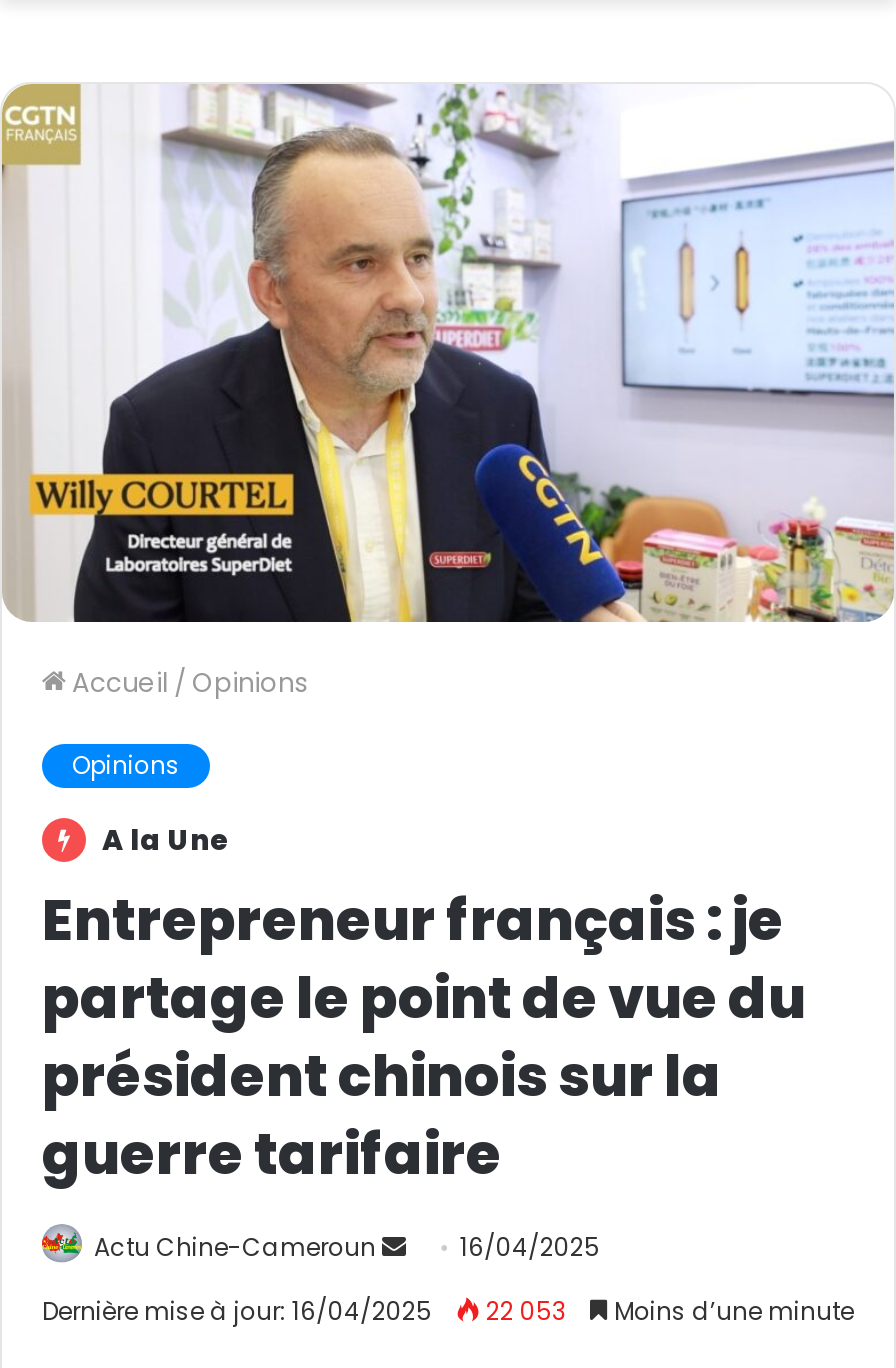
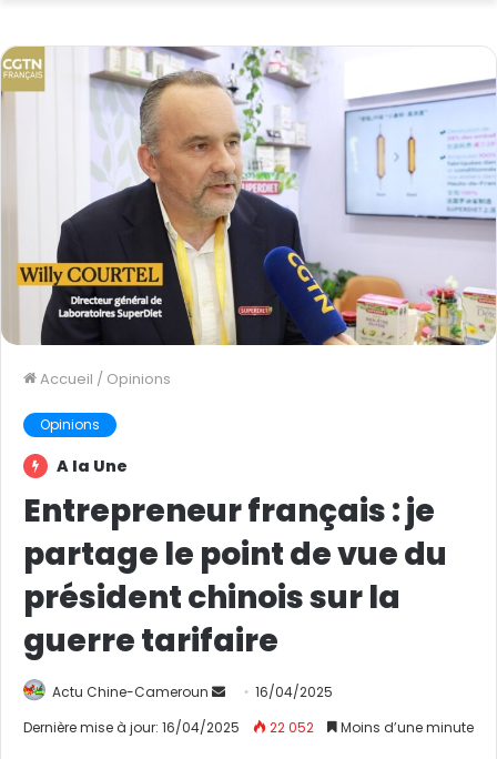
- 22 053
+ 22 052
